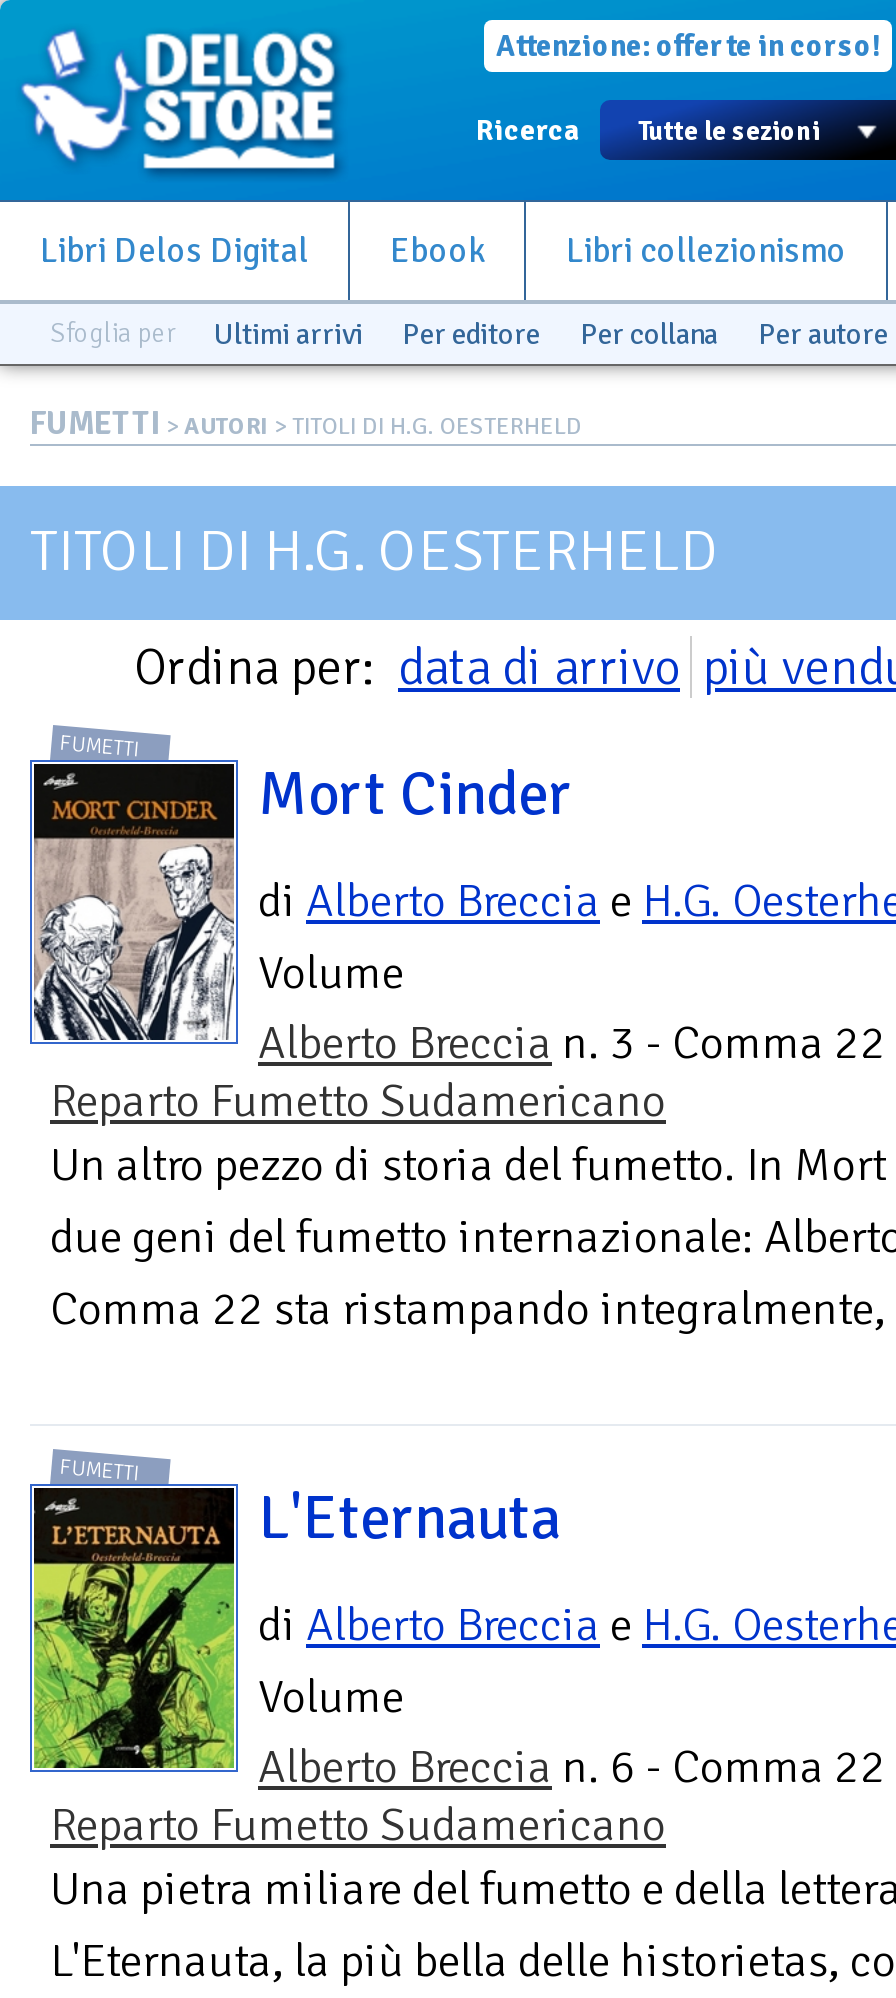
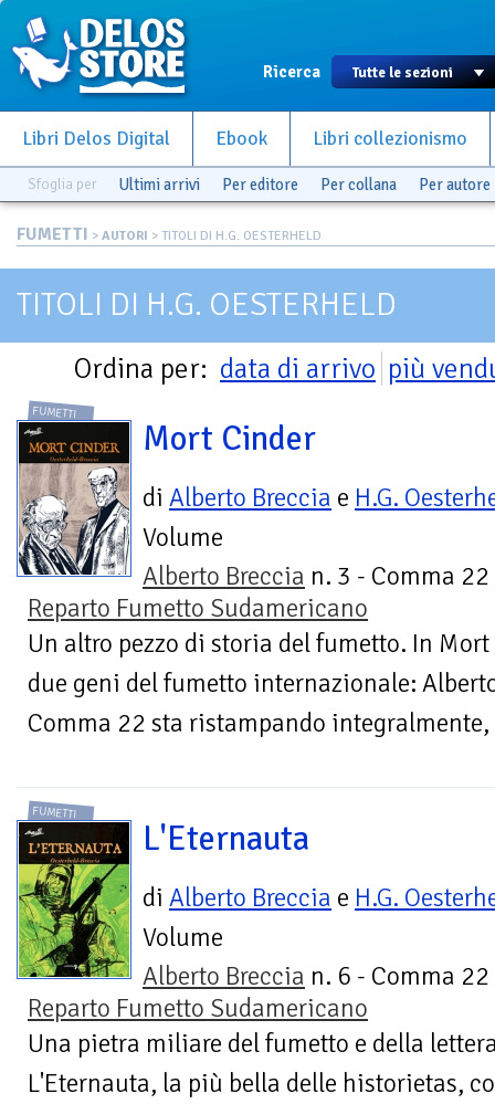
- Attenzione: offerte in corso!
